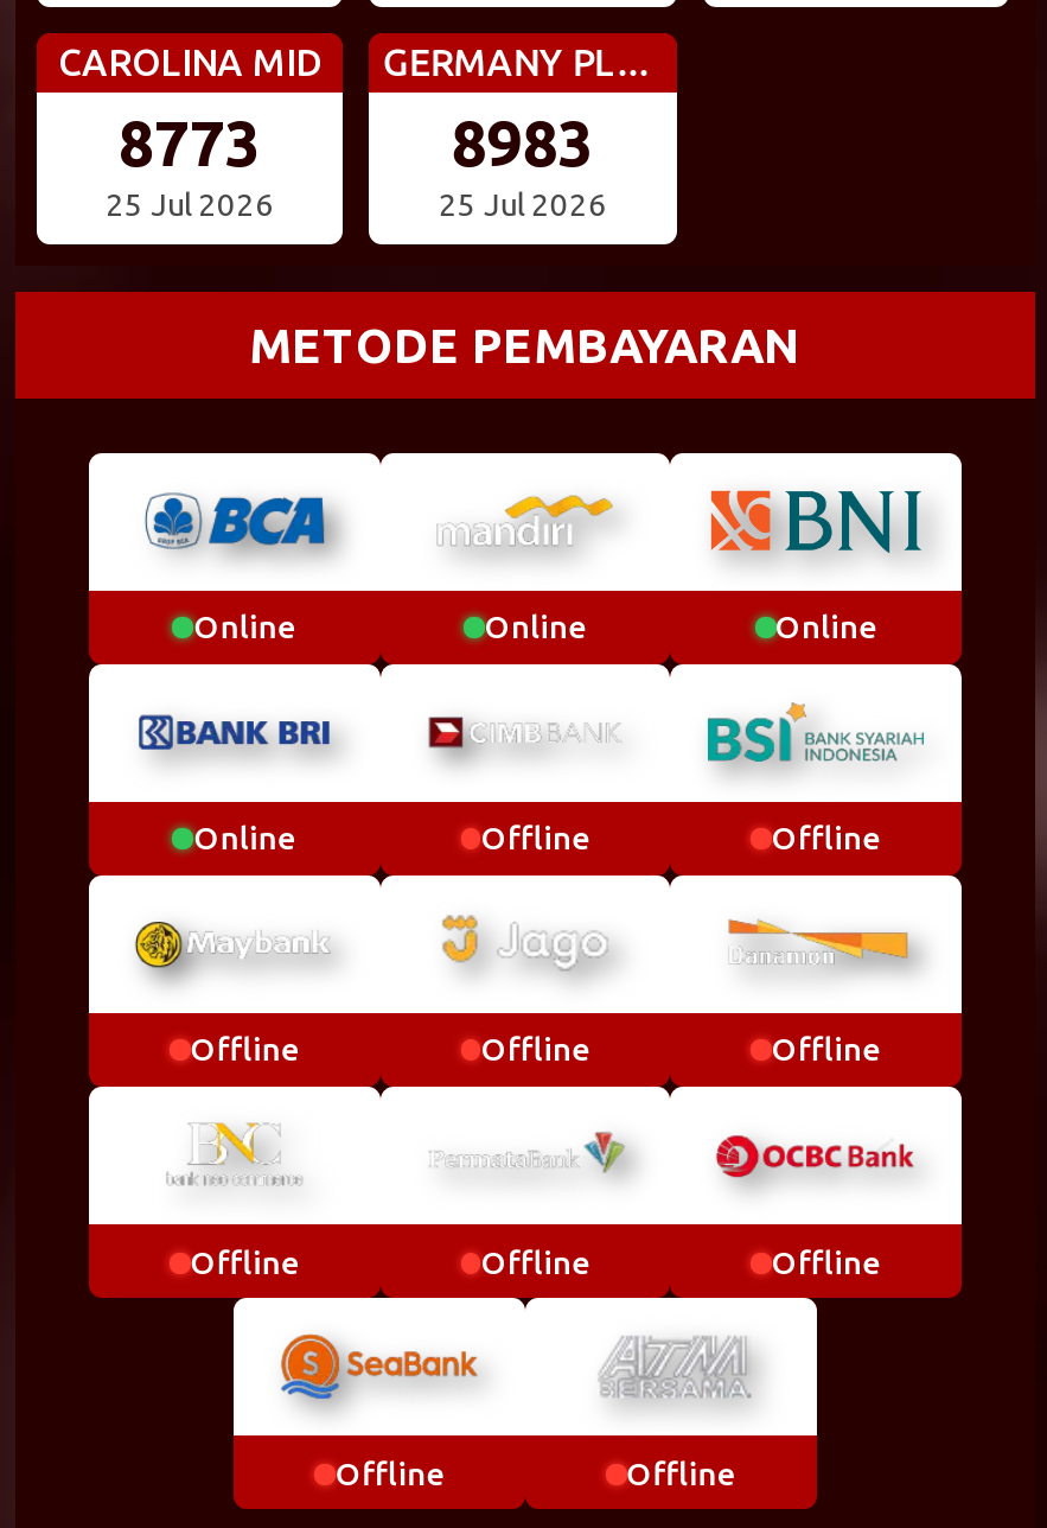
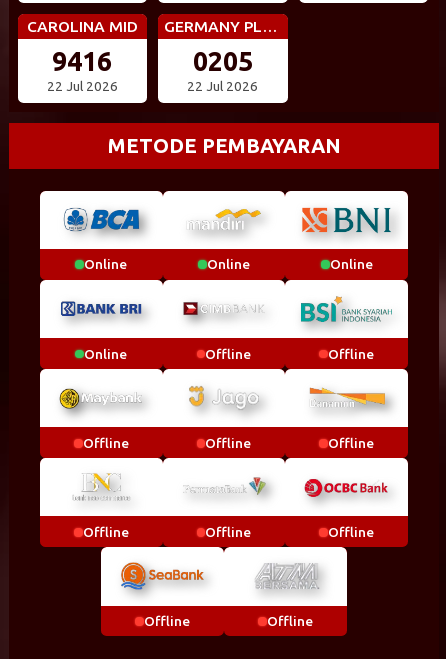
- 8773
+ 9416

- 8983
+ 0205

- 25 Jul 2026
+ 22 Jul 2026

- 25 Jul 2026
+ 22 Jul 2026
